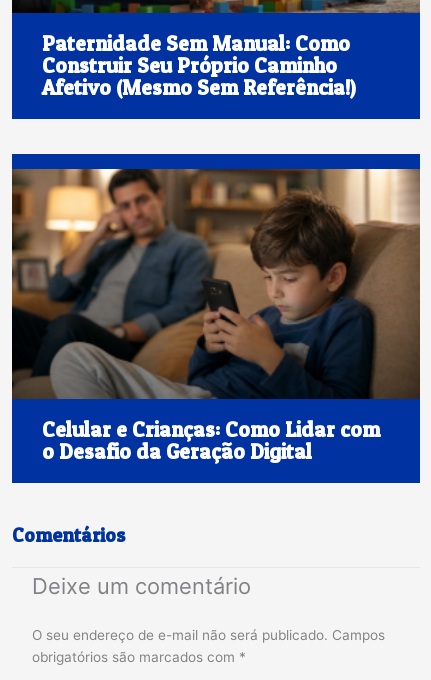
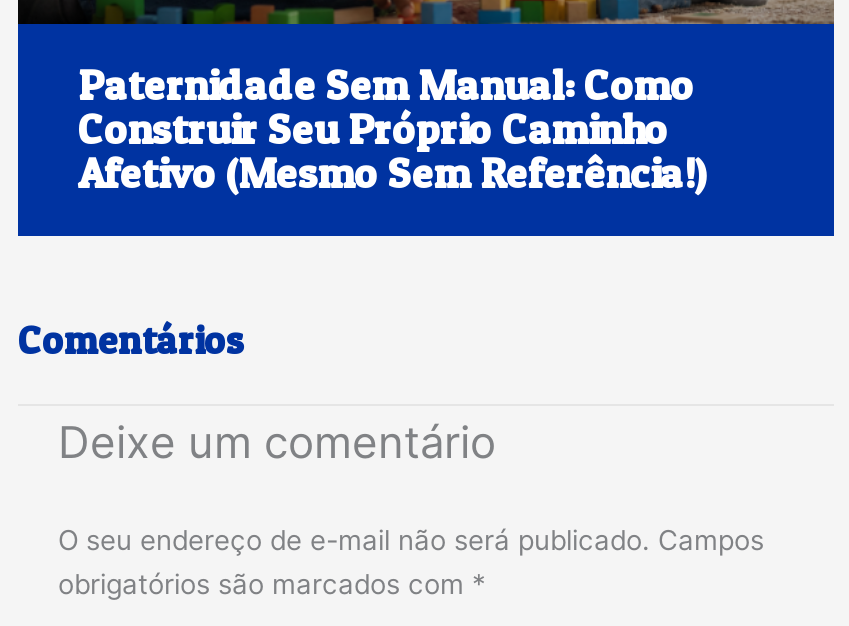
- [image]
- Celular e Crianças: Como Lidar com
- o Desafio da Geração Digital
